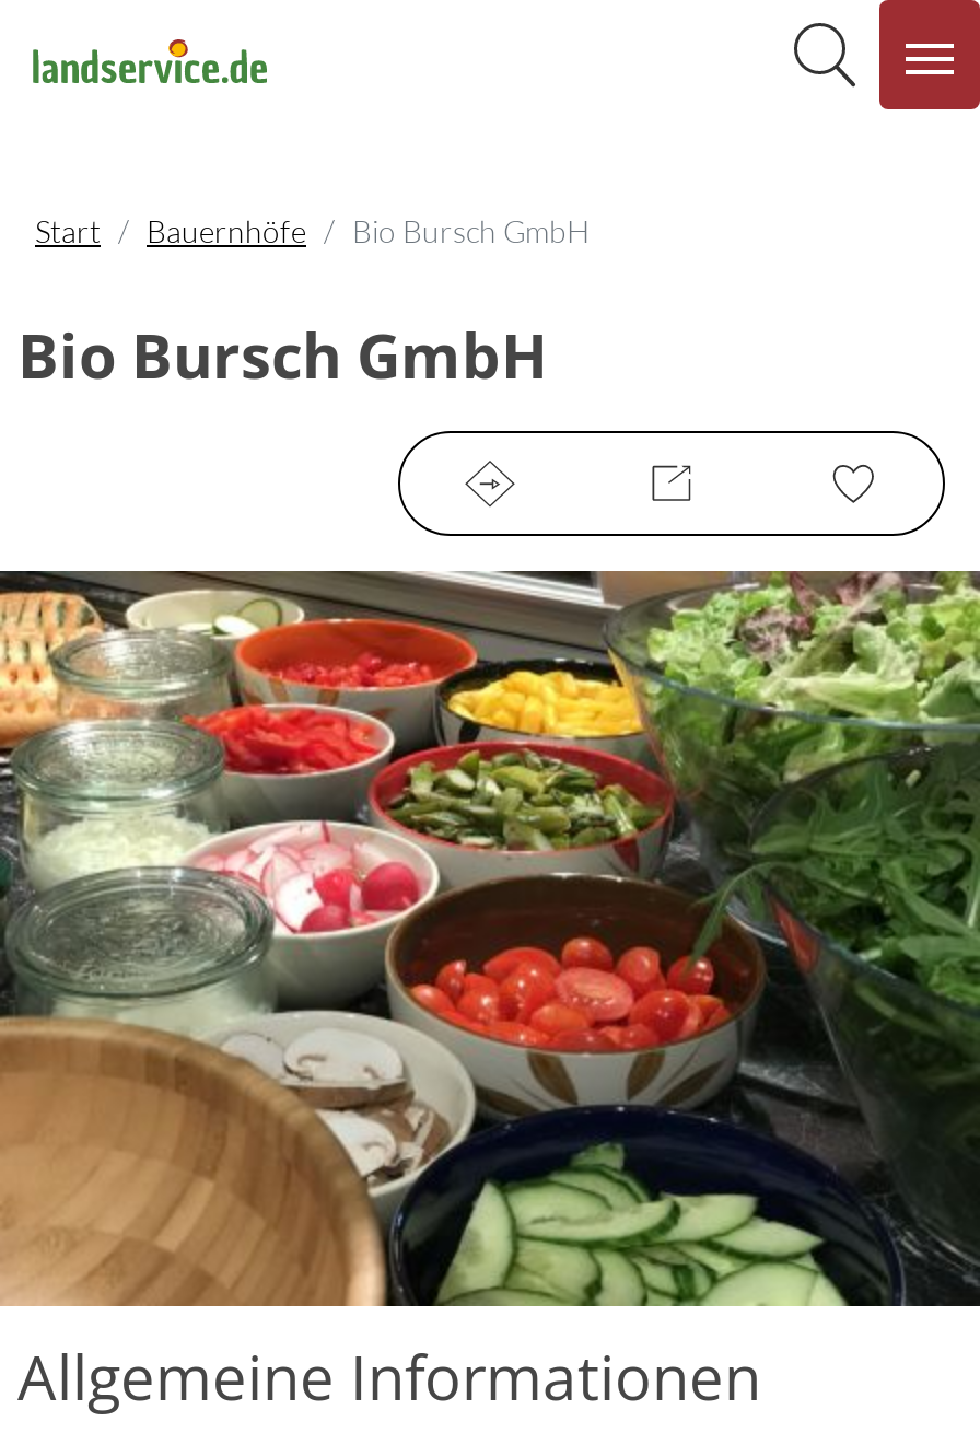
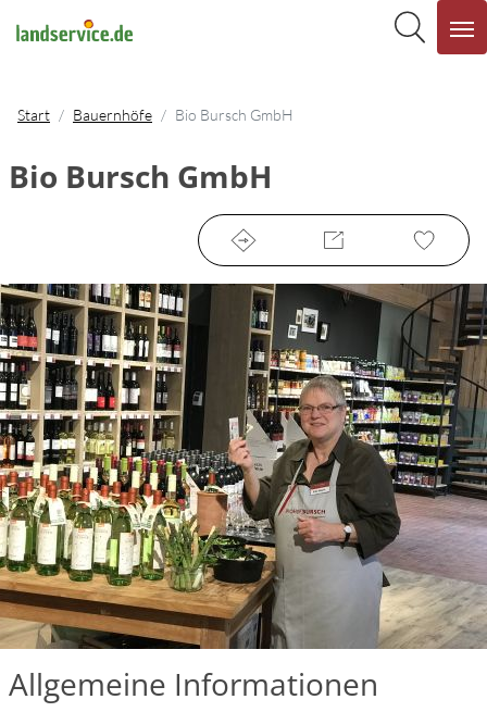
- [image]
+ [image]
